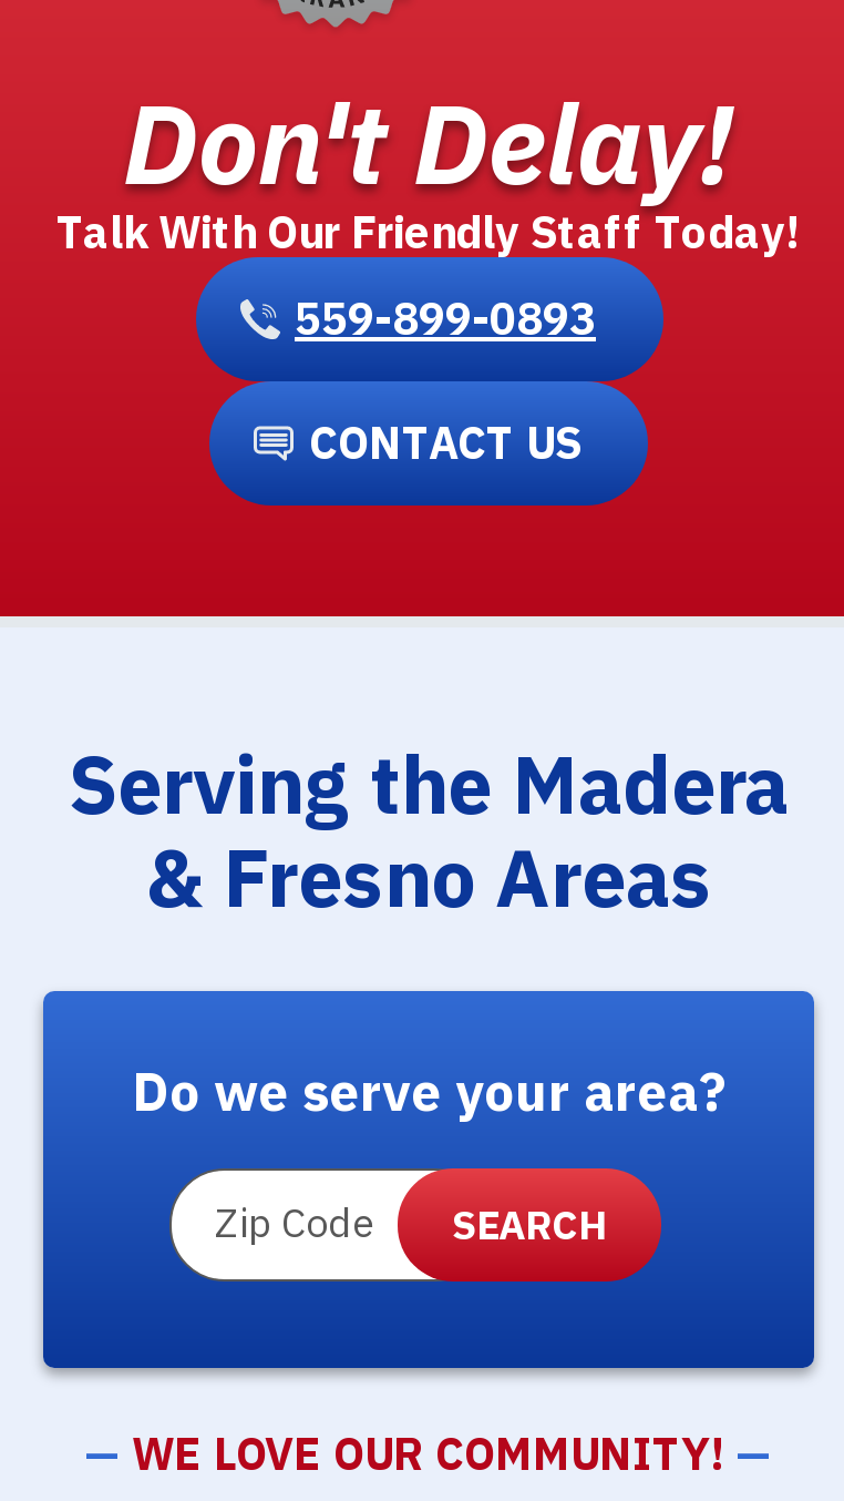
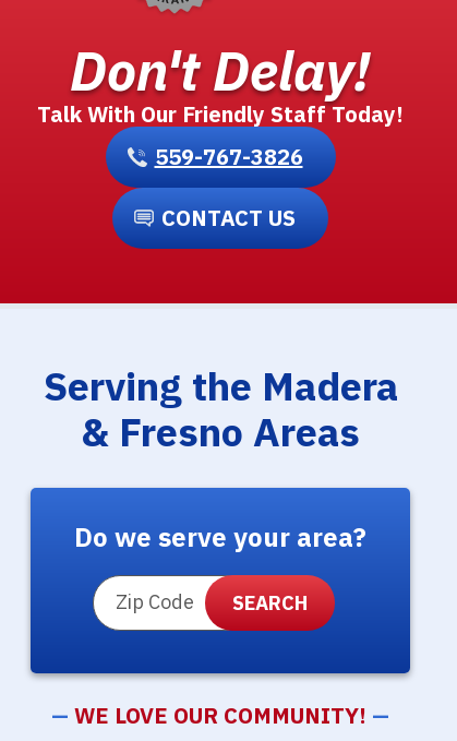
- 559-899-0893
+ 559-767-3826
